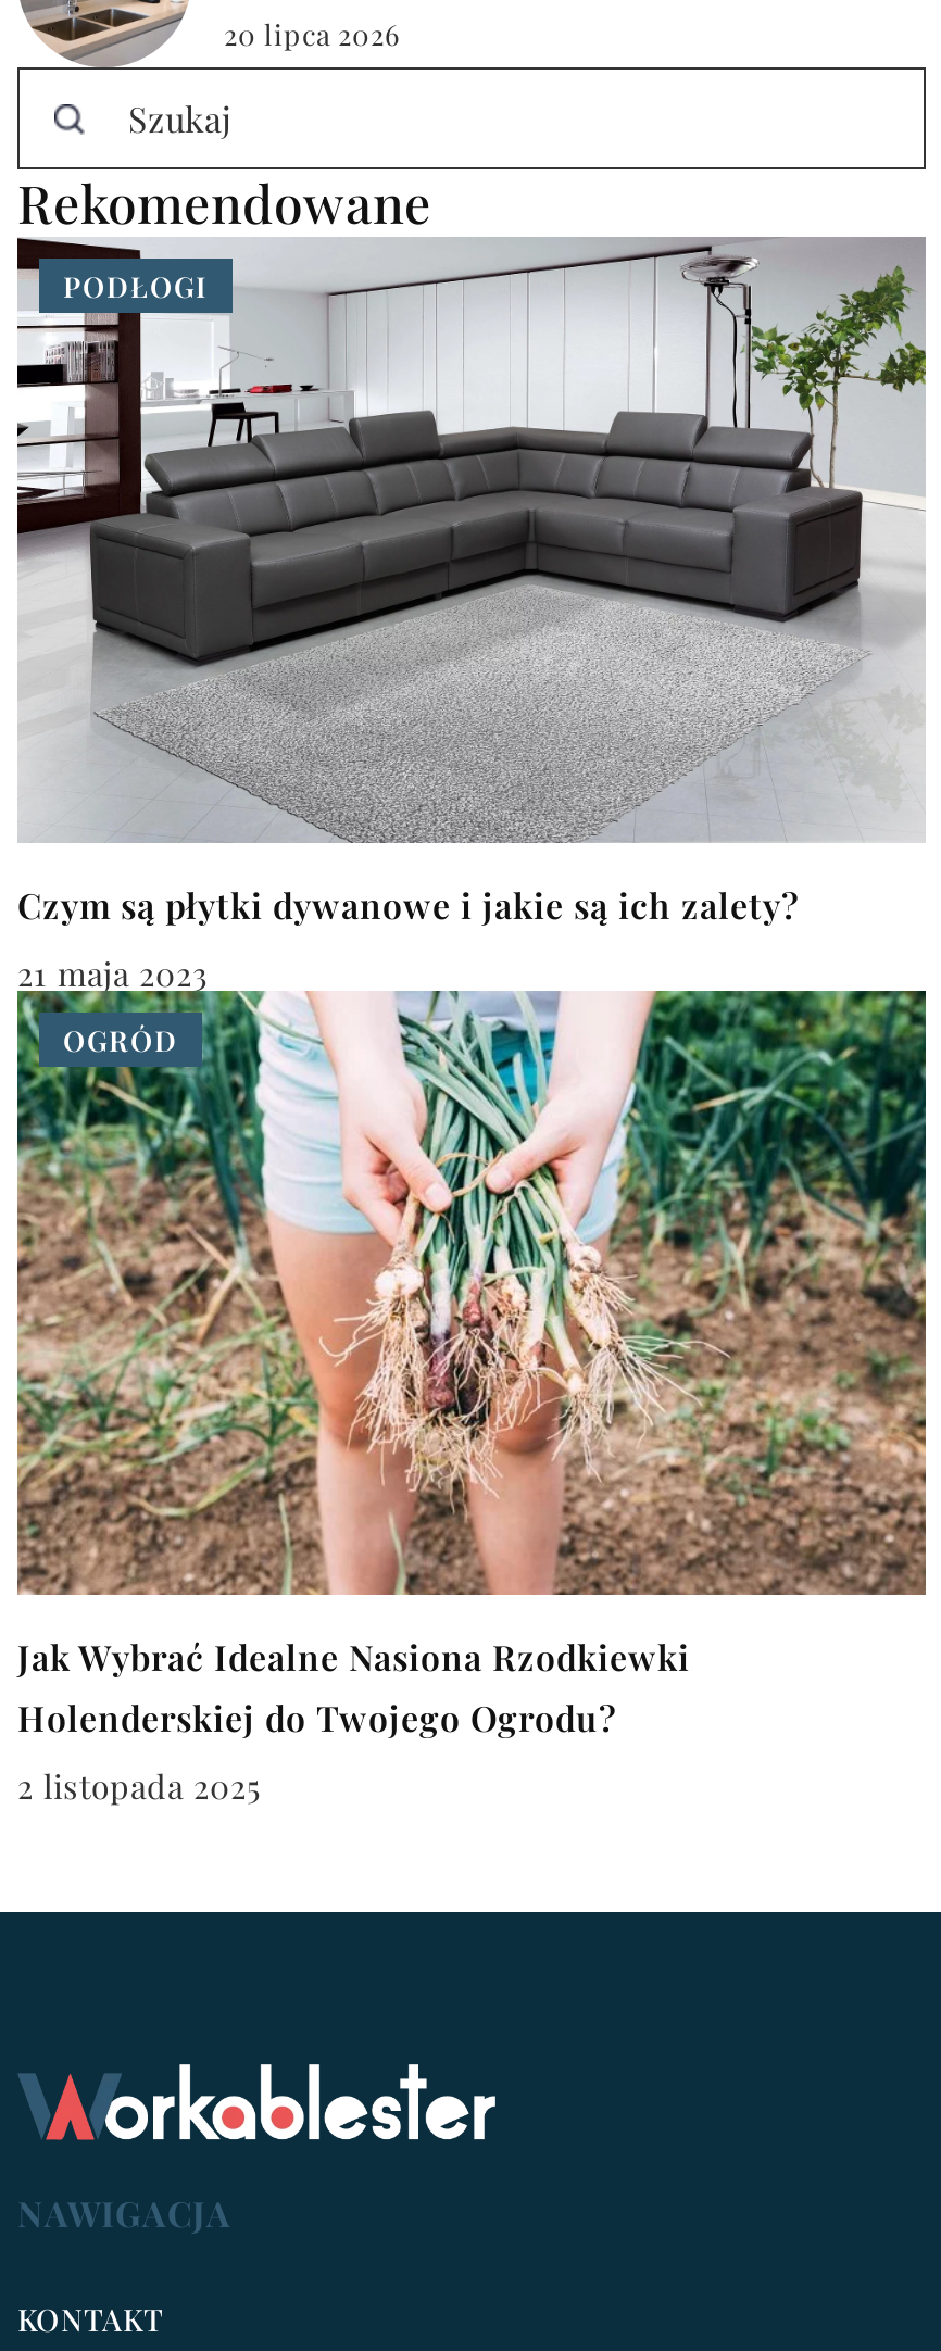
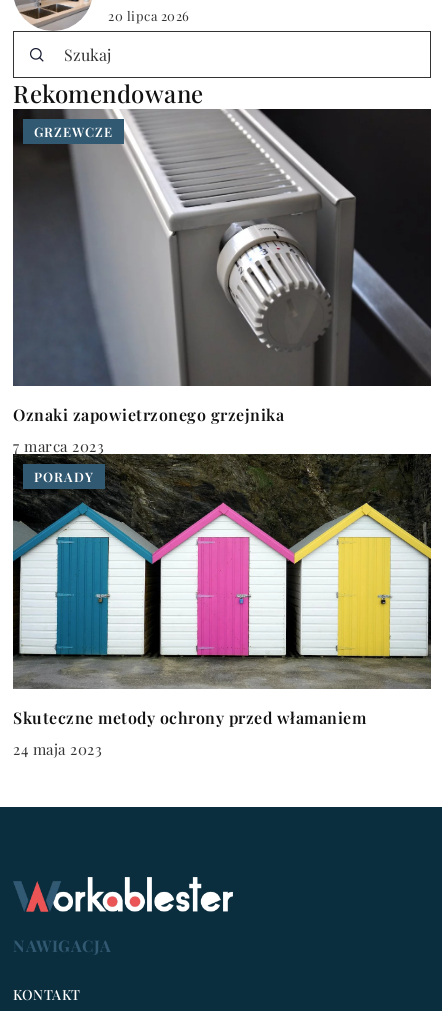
- [image]
- PODŁOGI
+ [image]
+ GRZEWCZE

- Czym są płytki dywanowe i jakie są ich zalety?
+ Oznaki zapowietrzonego grzejnika

- [image]
- 21 maja 2023
+ [image]
+ 7 marca 2023

- OGRÓD
+ PORADY

- Jak Wybrać Idealne Nasiona Rzodkiewki
- Holenderskiej do Twojego Ogrodu?
+ Skuteczne metody ochrony przed włamaniem

- 2 listopada 2025
+ 24 maja 2023
